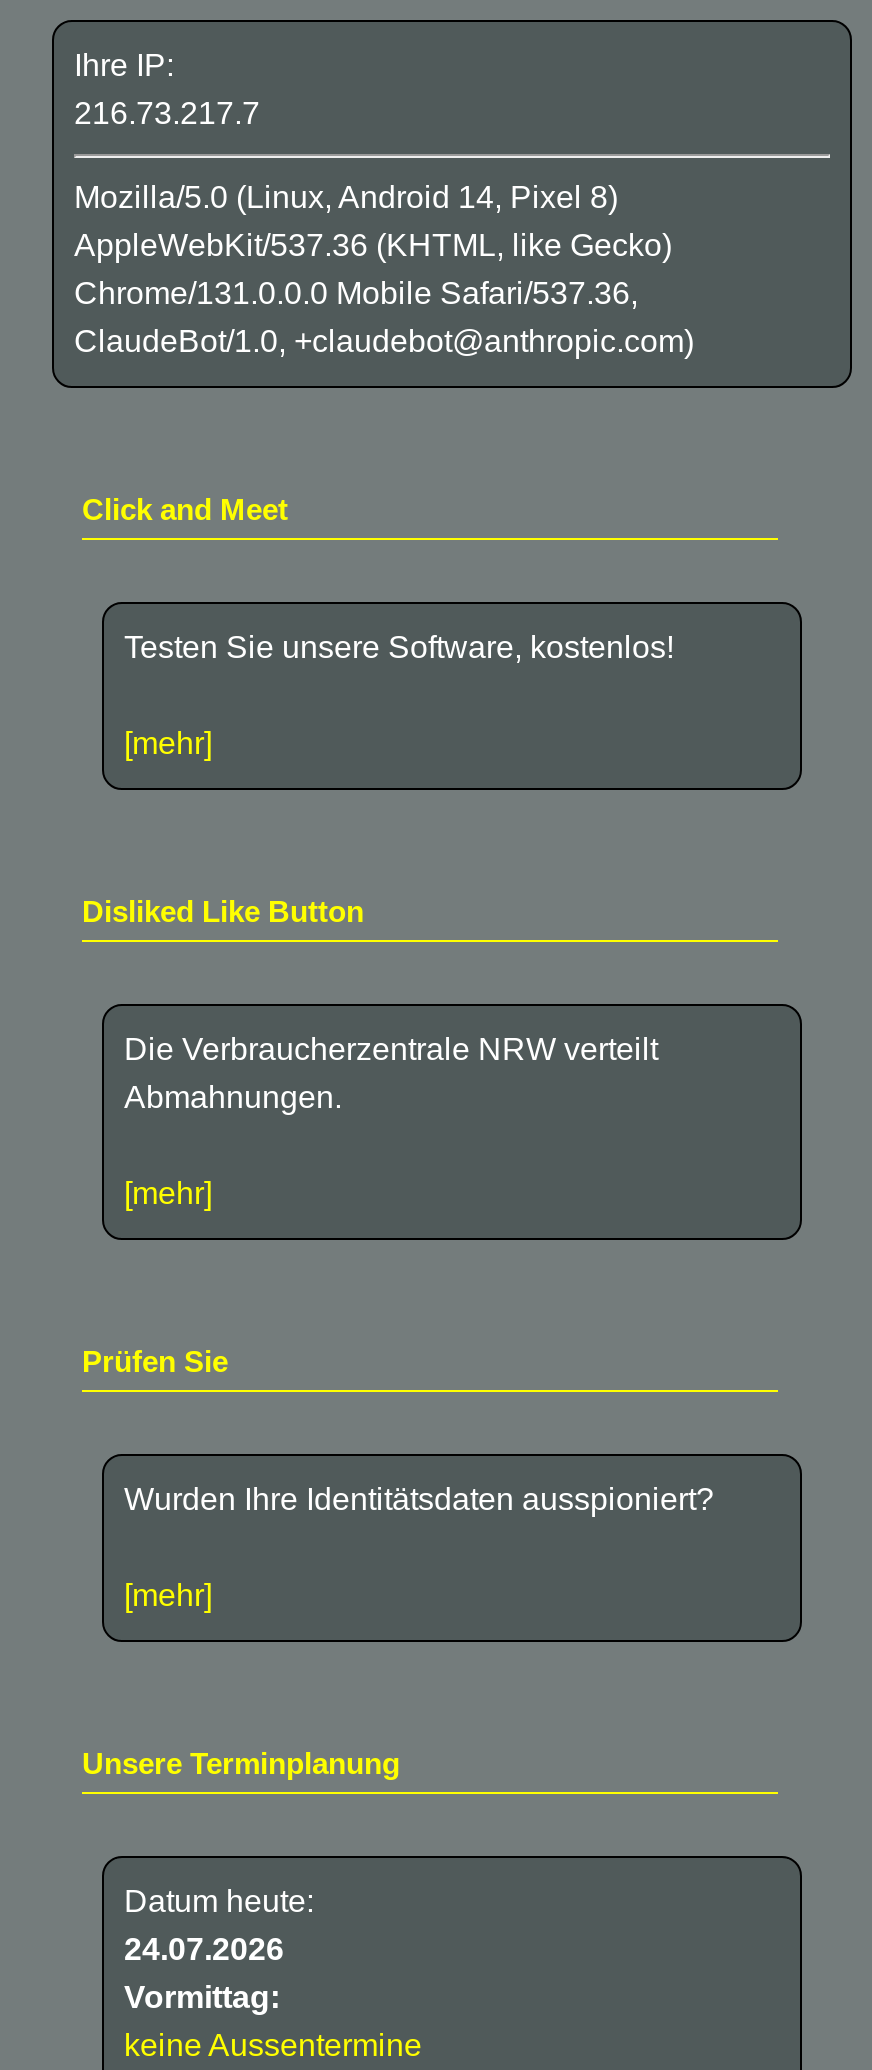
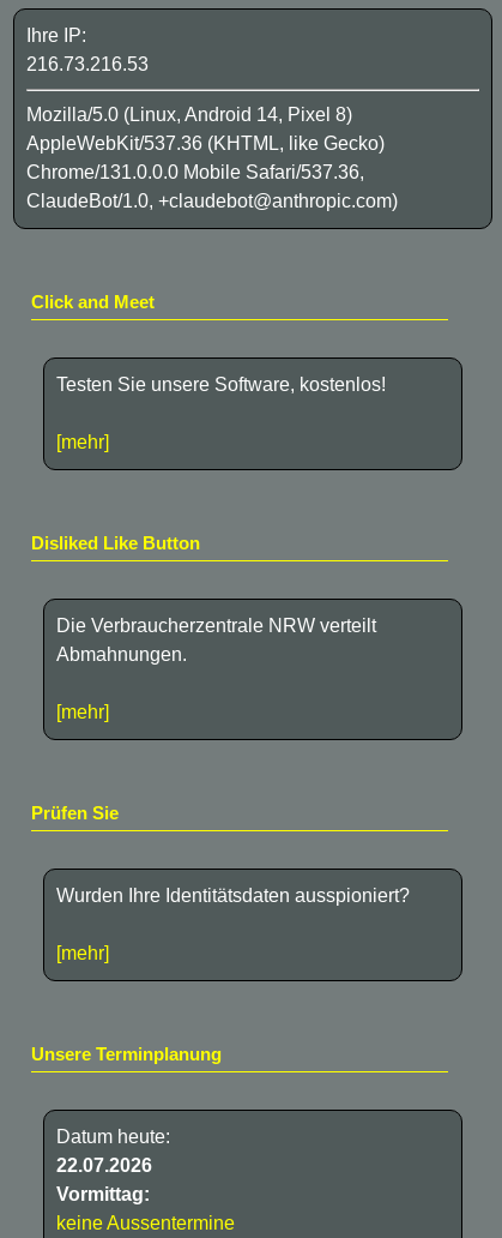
- 216.73.217.7
+ 216.73.216.53

- 24.07.2026
+ 22.07.2026
